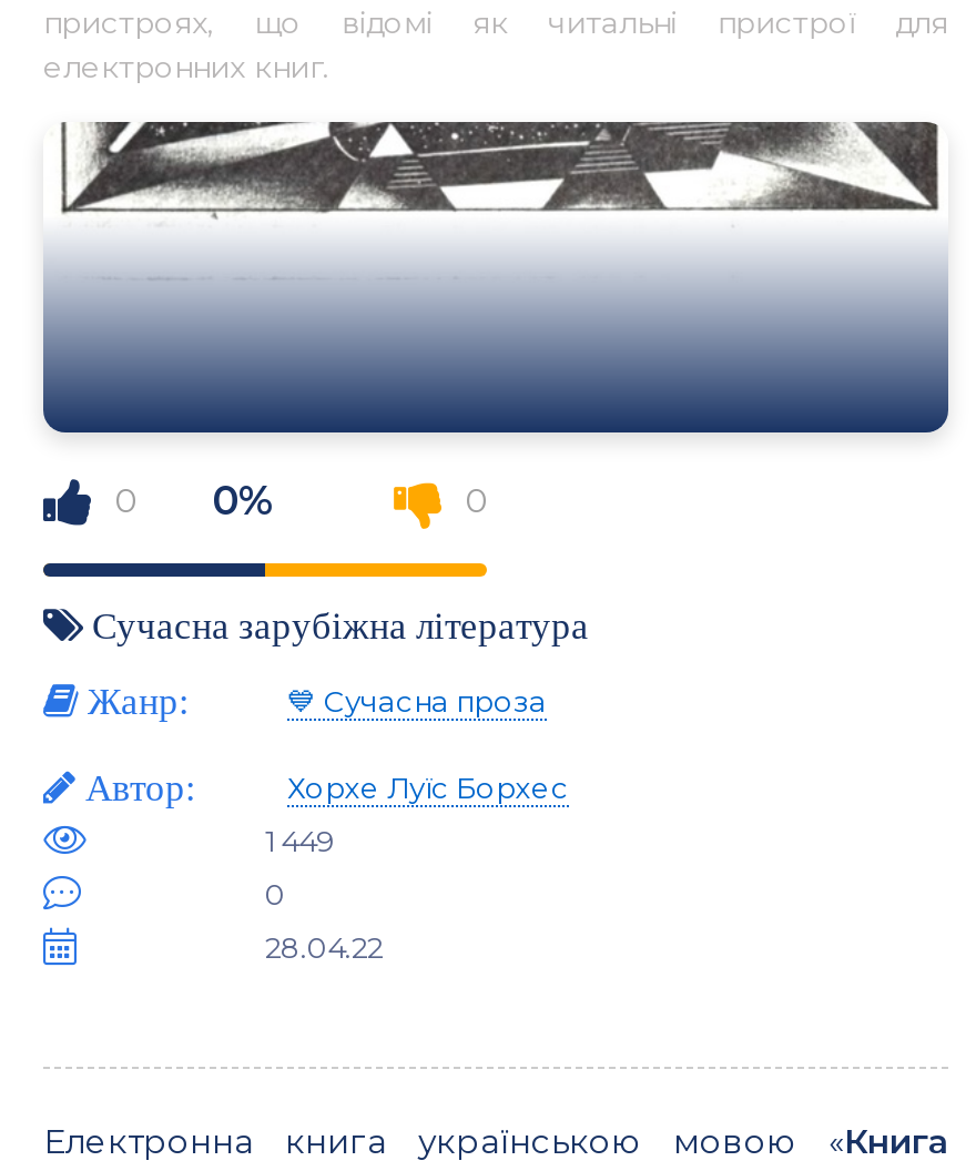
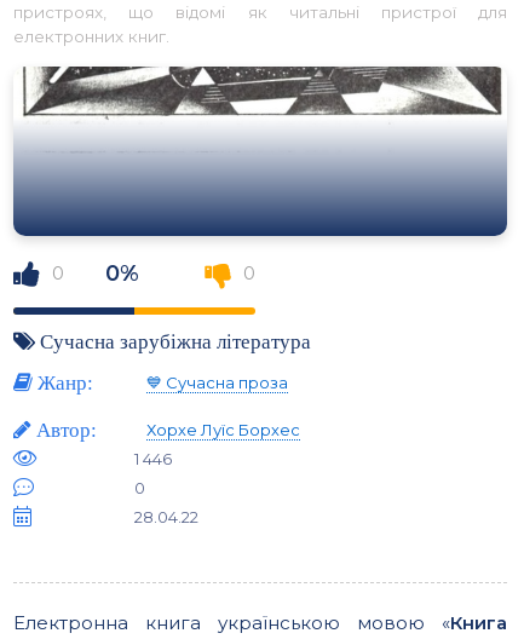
- 1 449
+ 1 446
